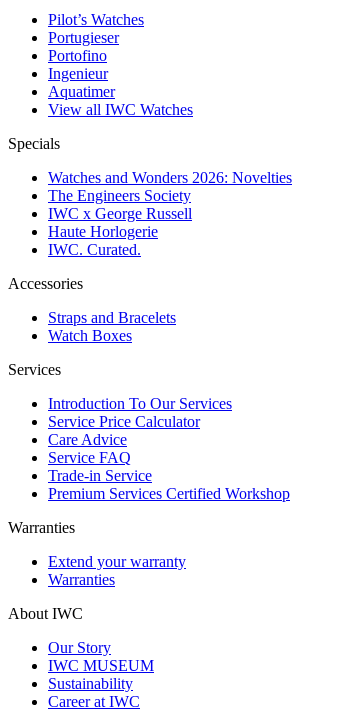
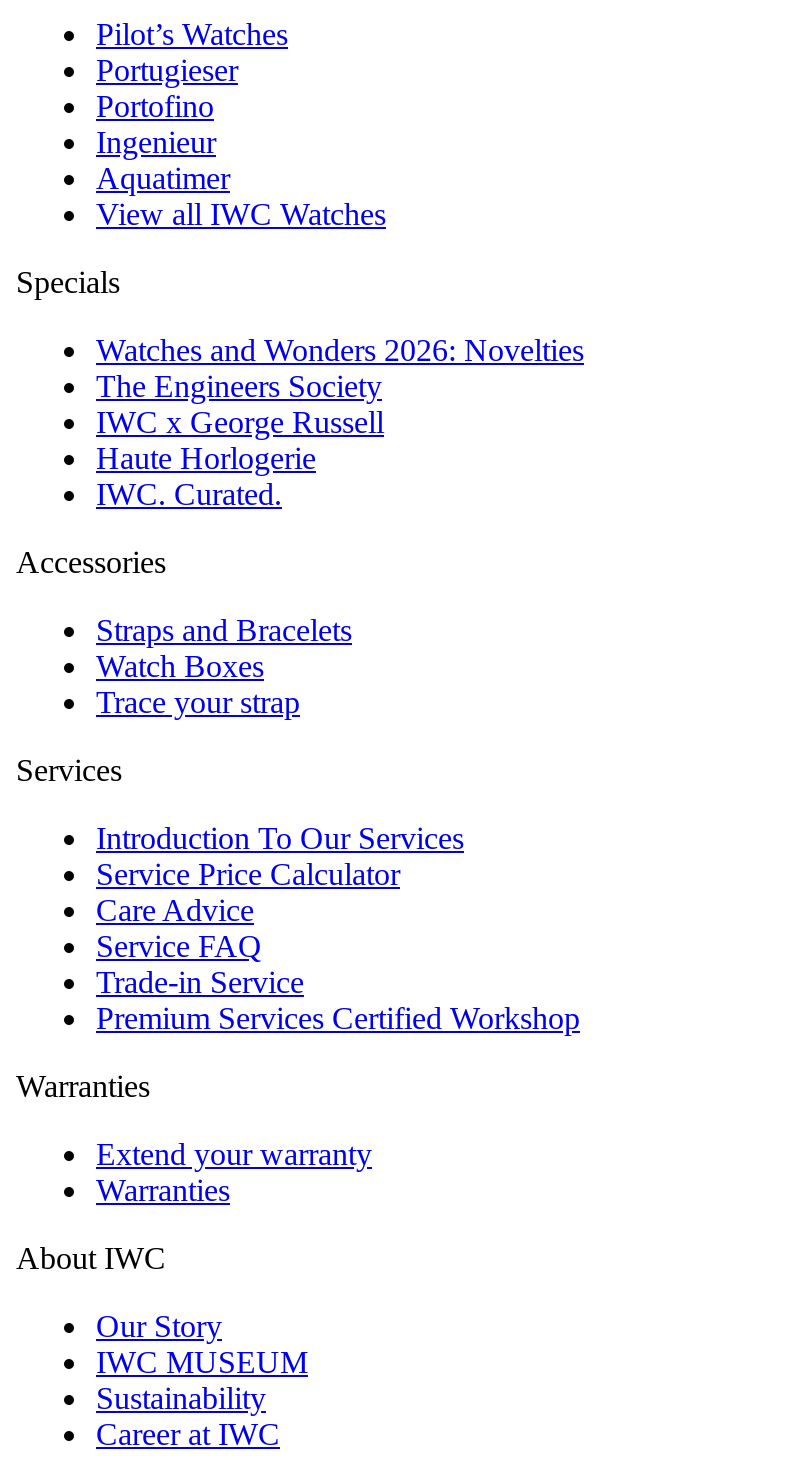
+ Trace your strap
